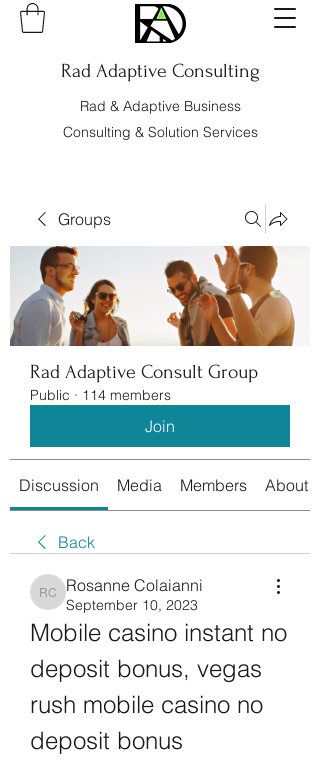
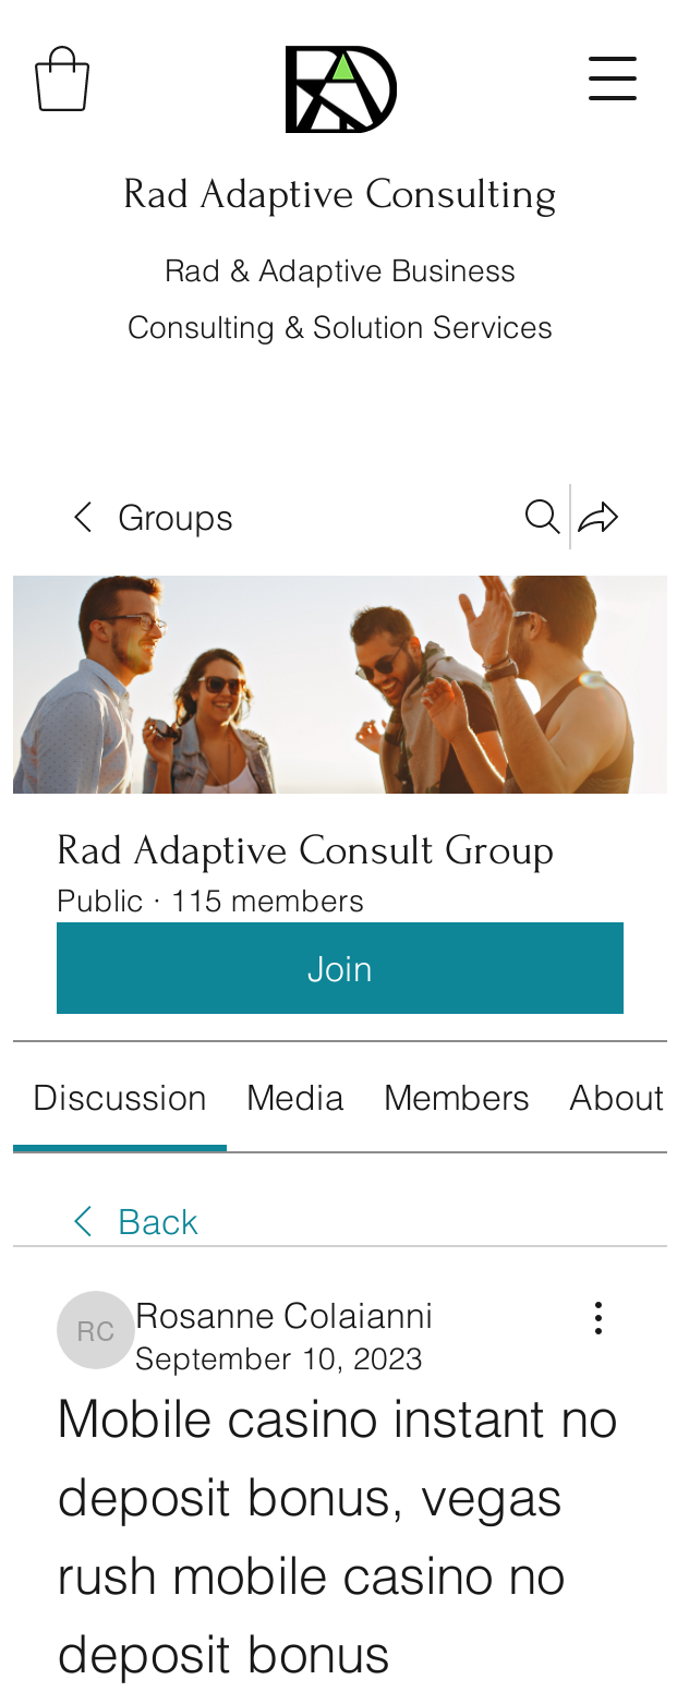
- Public · 114 members
+ Public · 115 members
